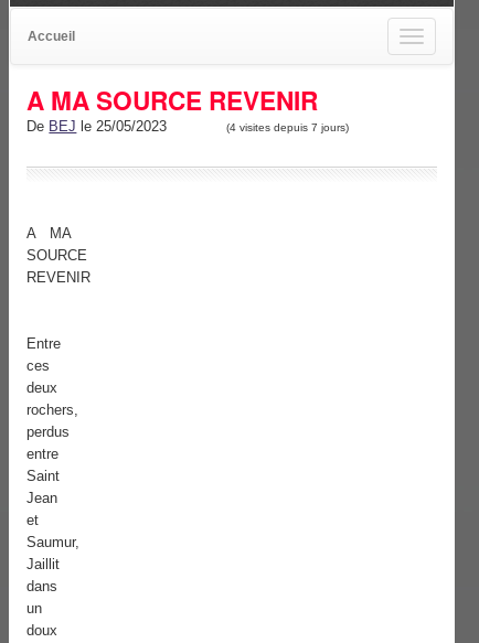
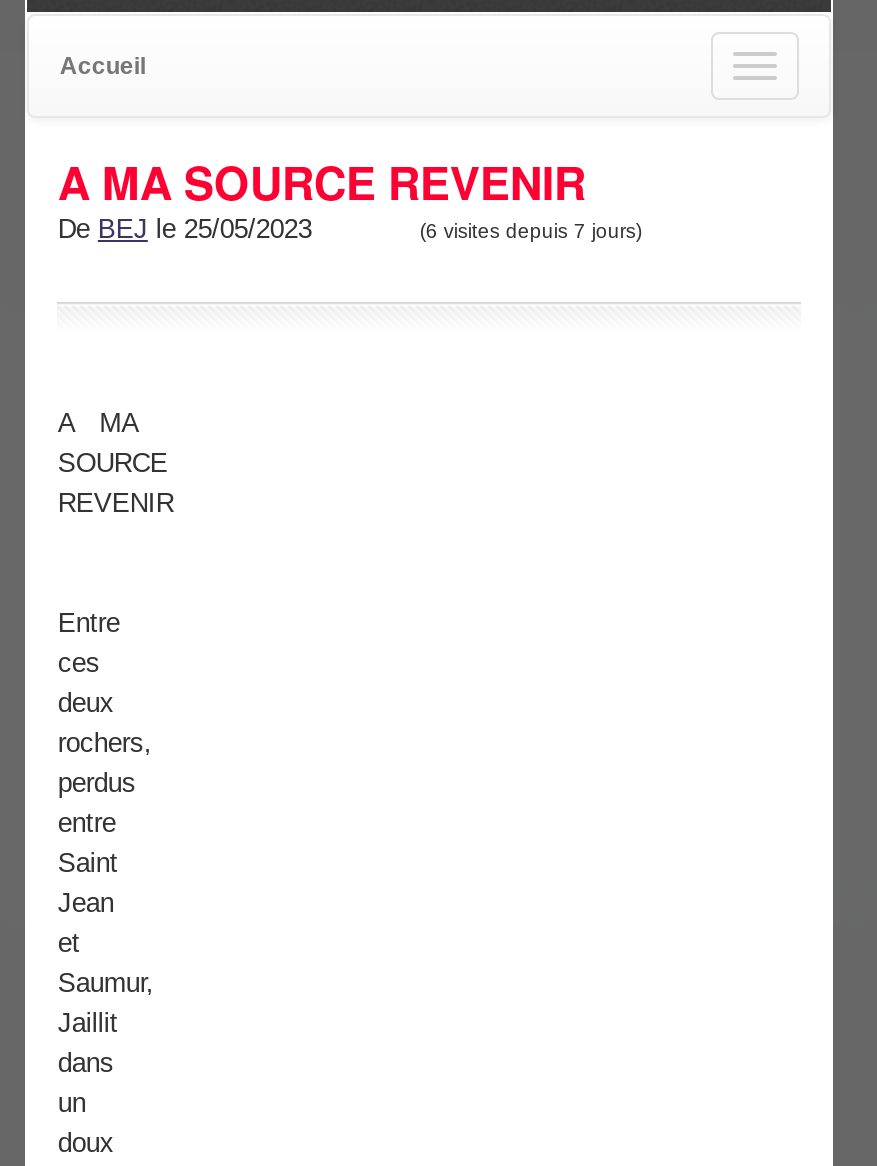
- (4 visites depuis 7 jours)
+ (6 visites depuis 7 jours)
